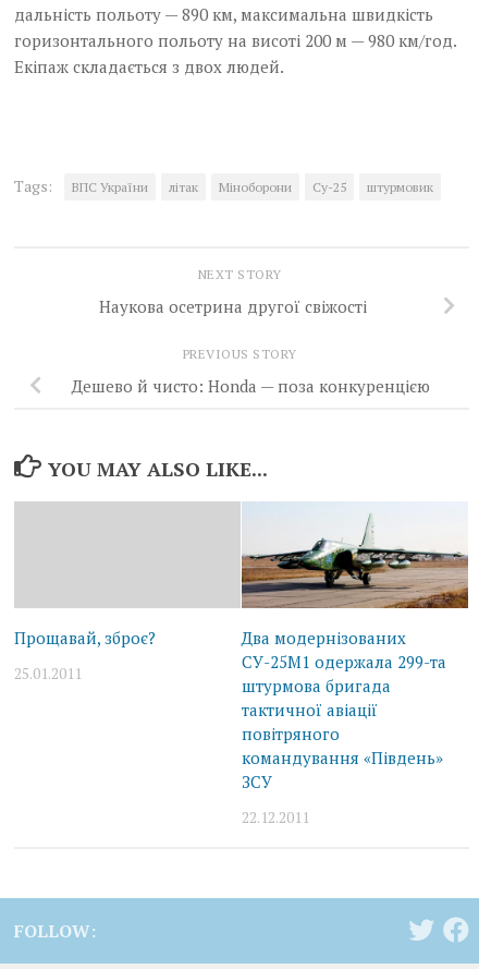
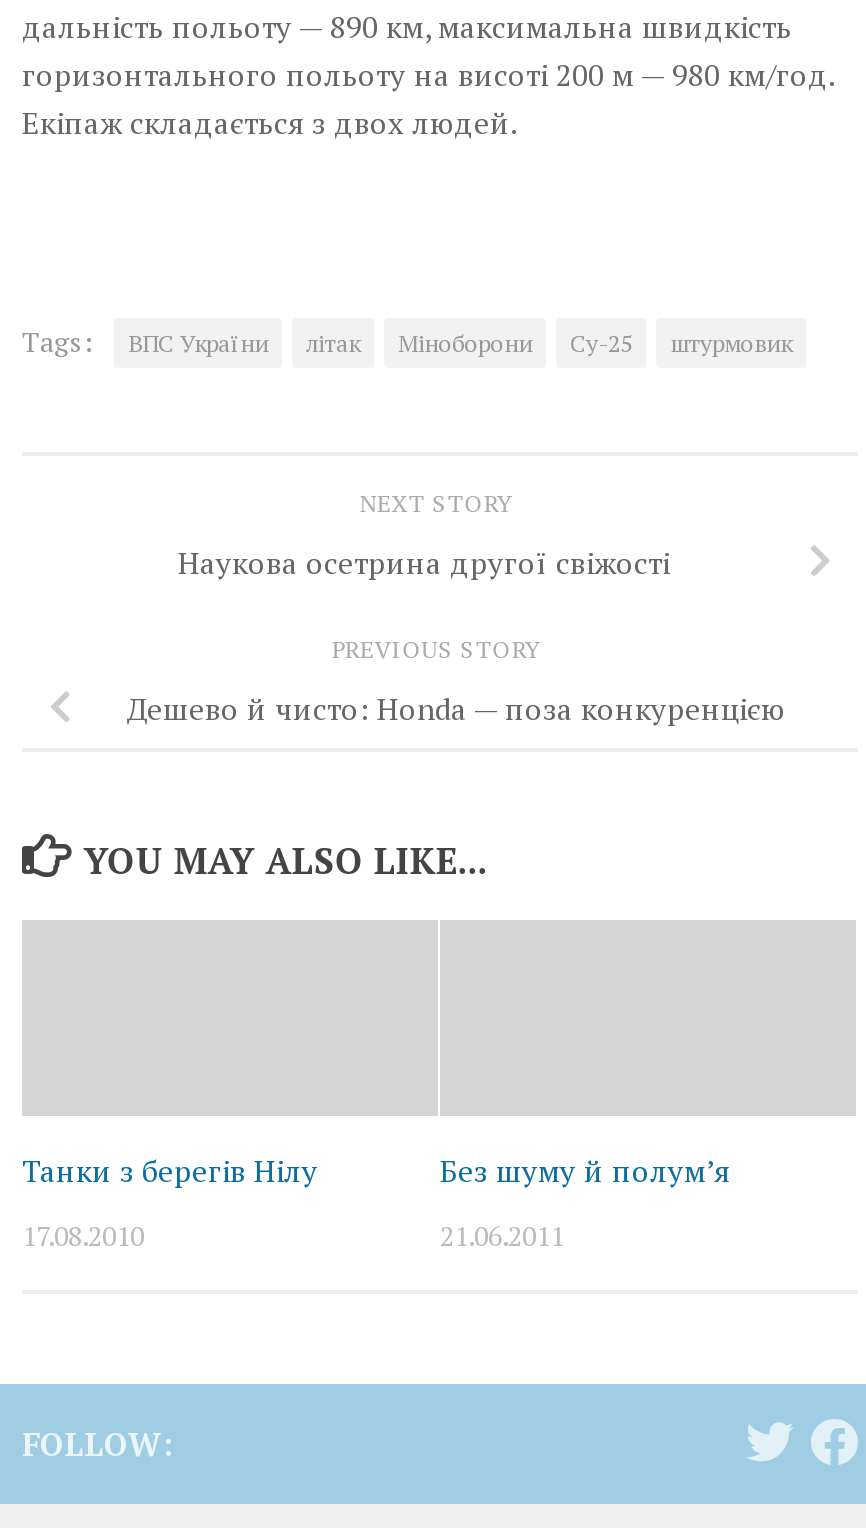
- [image]

- Прощавай, зброє?
+ Танки з берегів Нілу

- Два модернізованих
- СУ-25М1 одержала 299-та
- штурмова бригада
- тактичної авіації
- повітряного
- командування «Південь»
- ЗСУ
+ Без шуму й полум’я

- 25.01.2011
+ 17.08.2010

- 22.12.2011
+ 21.06.2011
